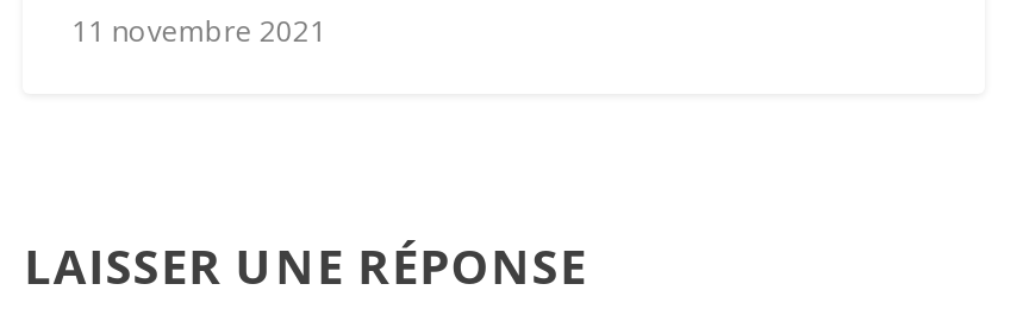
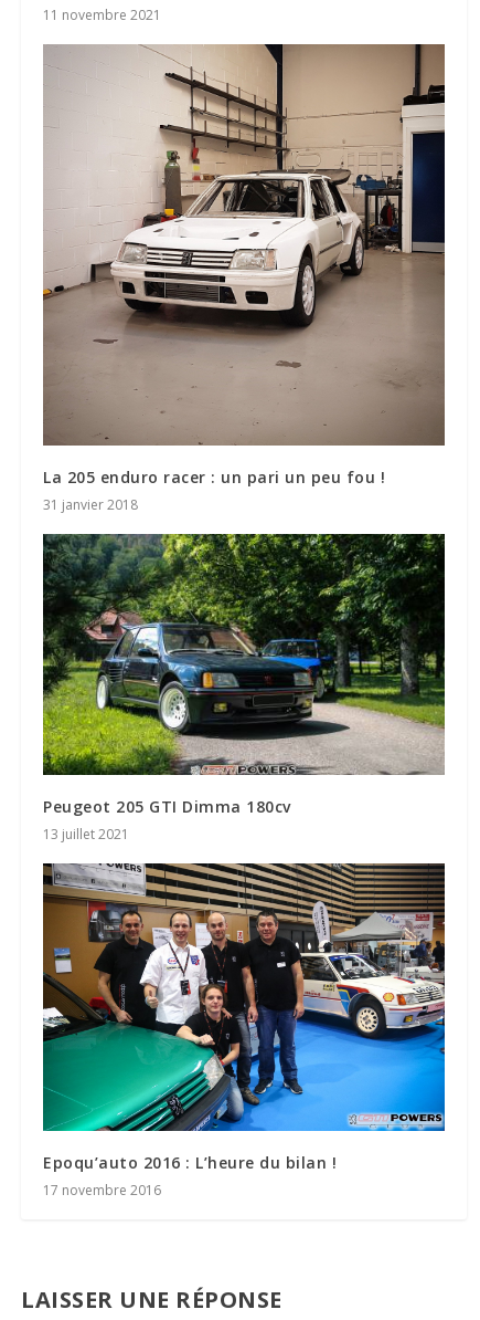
+ [image]
+ La 205 enduro racer : un pari un peu fou !
+ 31 janvier 2018

+ [image]
+ Peugeot 205 GTI Dimma 180cv
+ 13 juillet 2021

+ [image]
+ Epoqu’auto 2016 : L’heure du bilan !
+ 17 novembre 2016
